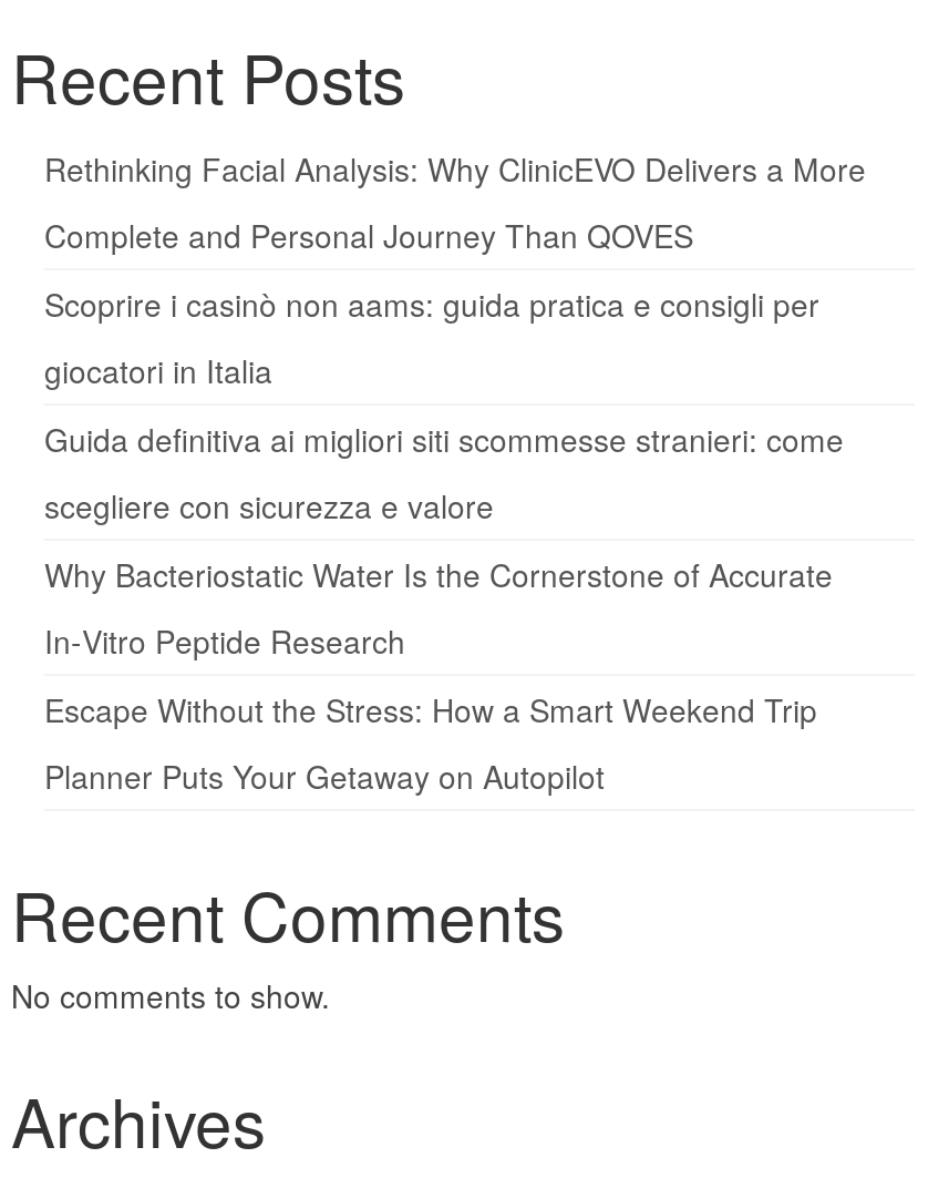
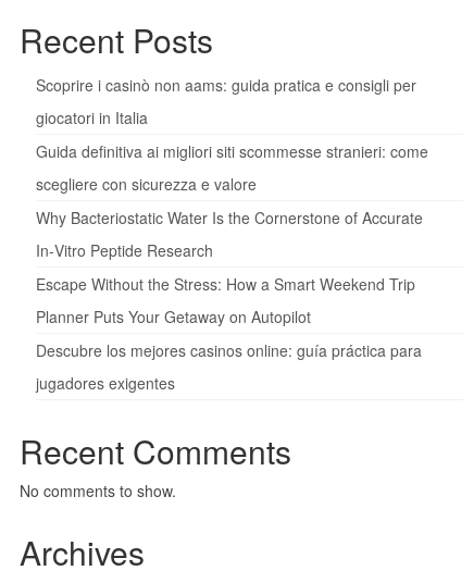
- Rethinking Facial Analysis: Why ClinicEVO Delivers a More
- Complete and Personal Journey Than QOVES

moved up: Scoprire i casinò non aams: guida pratica e consigli per | giocatori in Italia | Guida definitiva ai migliori siti scommesse stranieri: come | scegliere con sicurezza e valore | Why Bacteriostatic Water Is the Cornerstone of Accurate | In‑Vitro Peptide Research | Escape Without the Stress: How a Smart Weekend Trip | Planner Puts Your Getaway on Autopilot

+ Descubre los mejores casinos online: guía práctica para
+ jugadores exigentes
